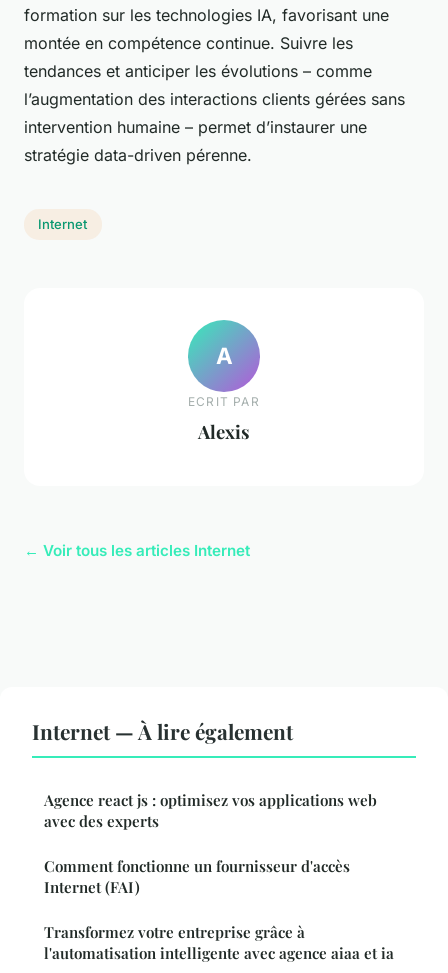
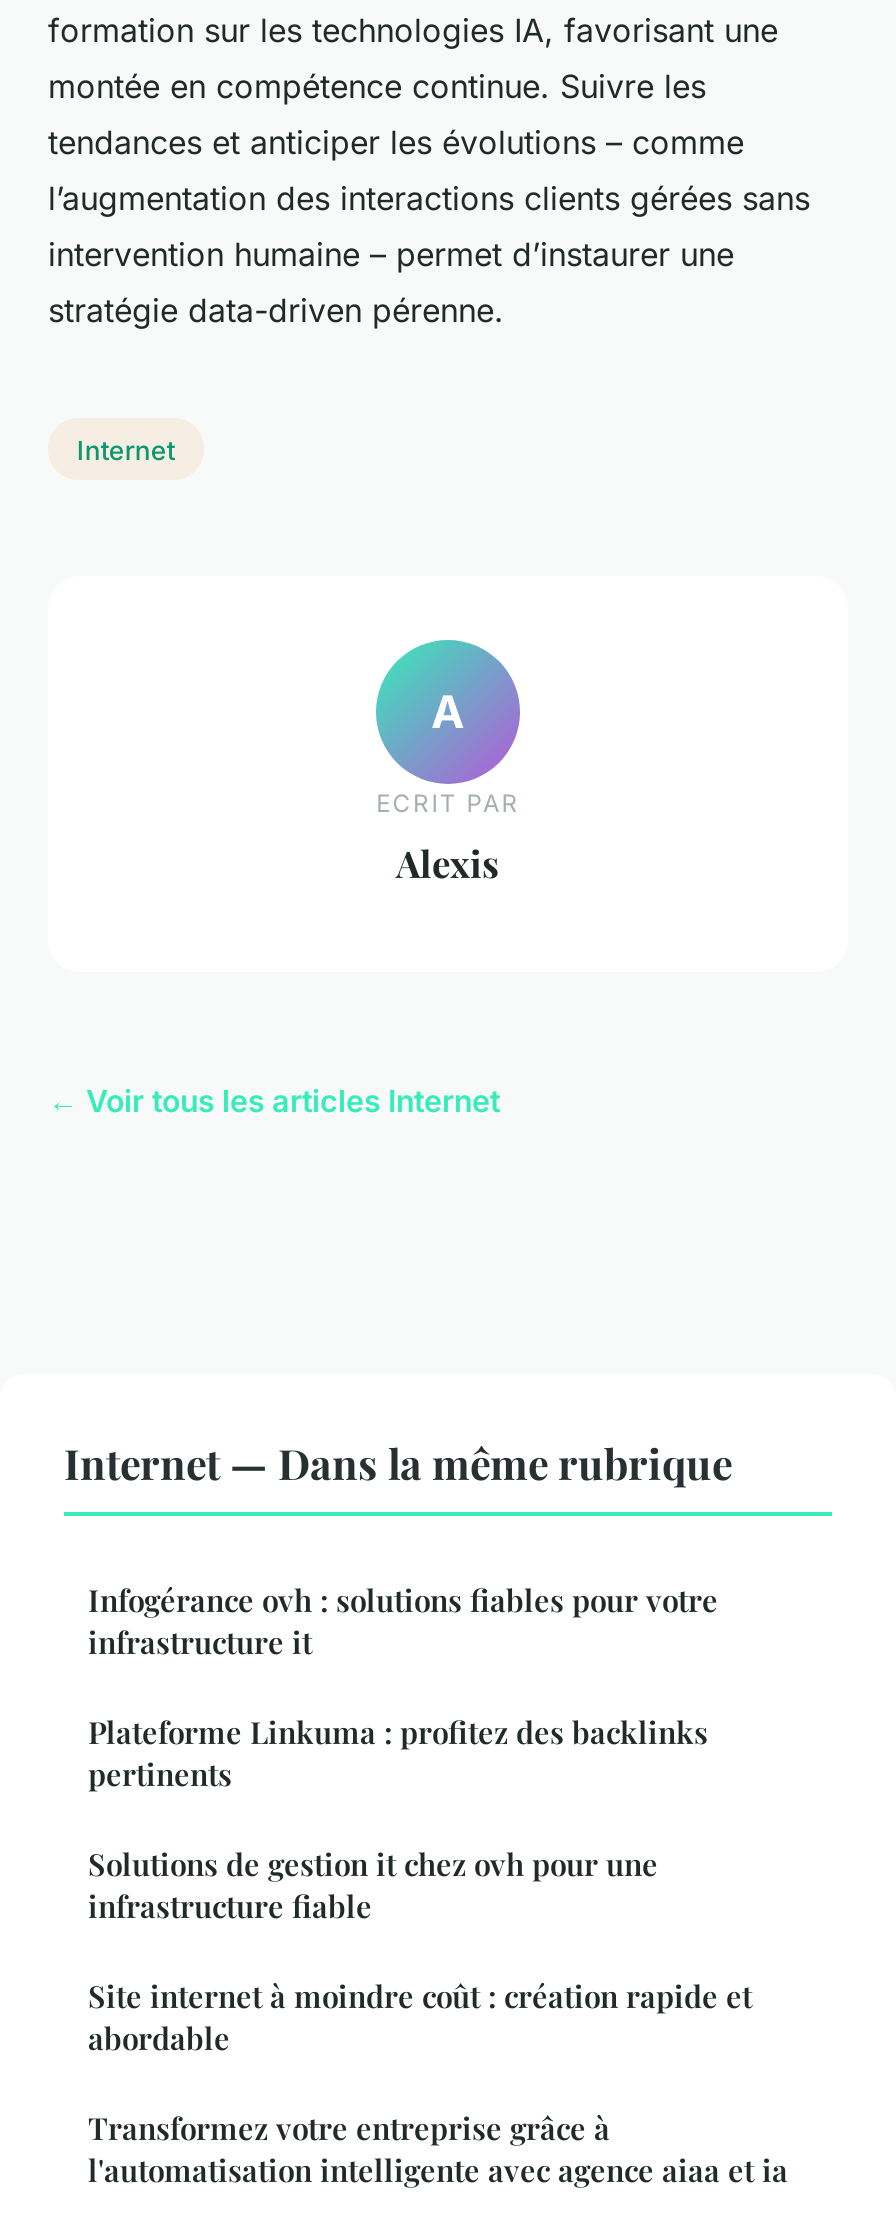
- Internet — À lire également
- Agence react js : optimisez vos applications web
- avec des experts
- Comment fonctionne un fournisseur d'accès
- Internet (FAI)
+ Internet — Dans la même rubrique
+ Infogérance ovh : solutions fiables pour votre
+ infrastructure it
+ Plateforme Linkuma : profitez des backlinks
+ pertinents
+ Solutions de gestion it chez ovh pour une
+ infrastructure fiable
+ Site internet à moindre coût : création rapide et
+ abordable
